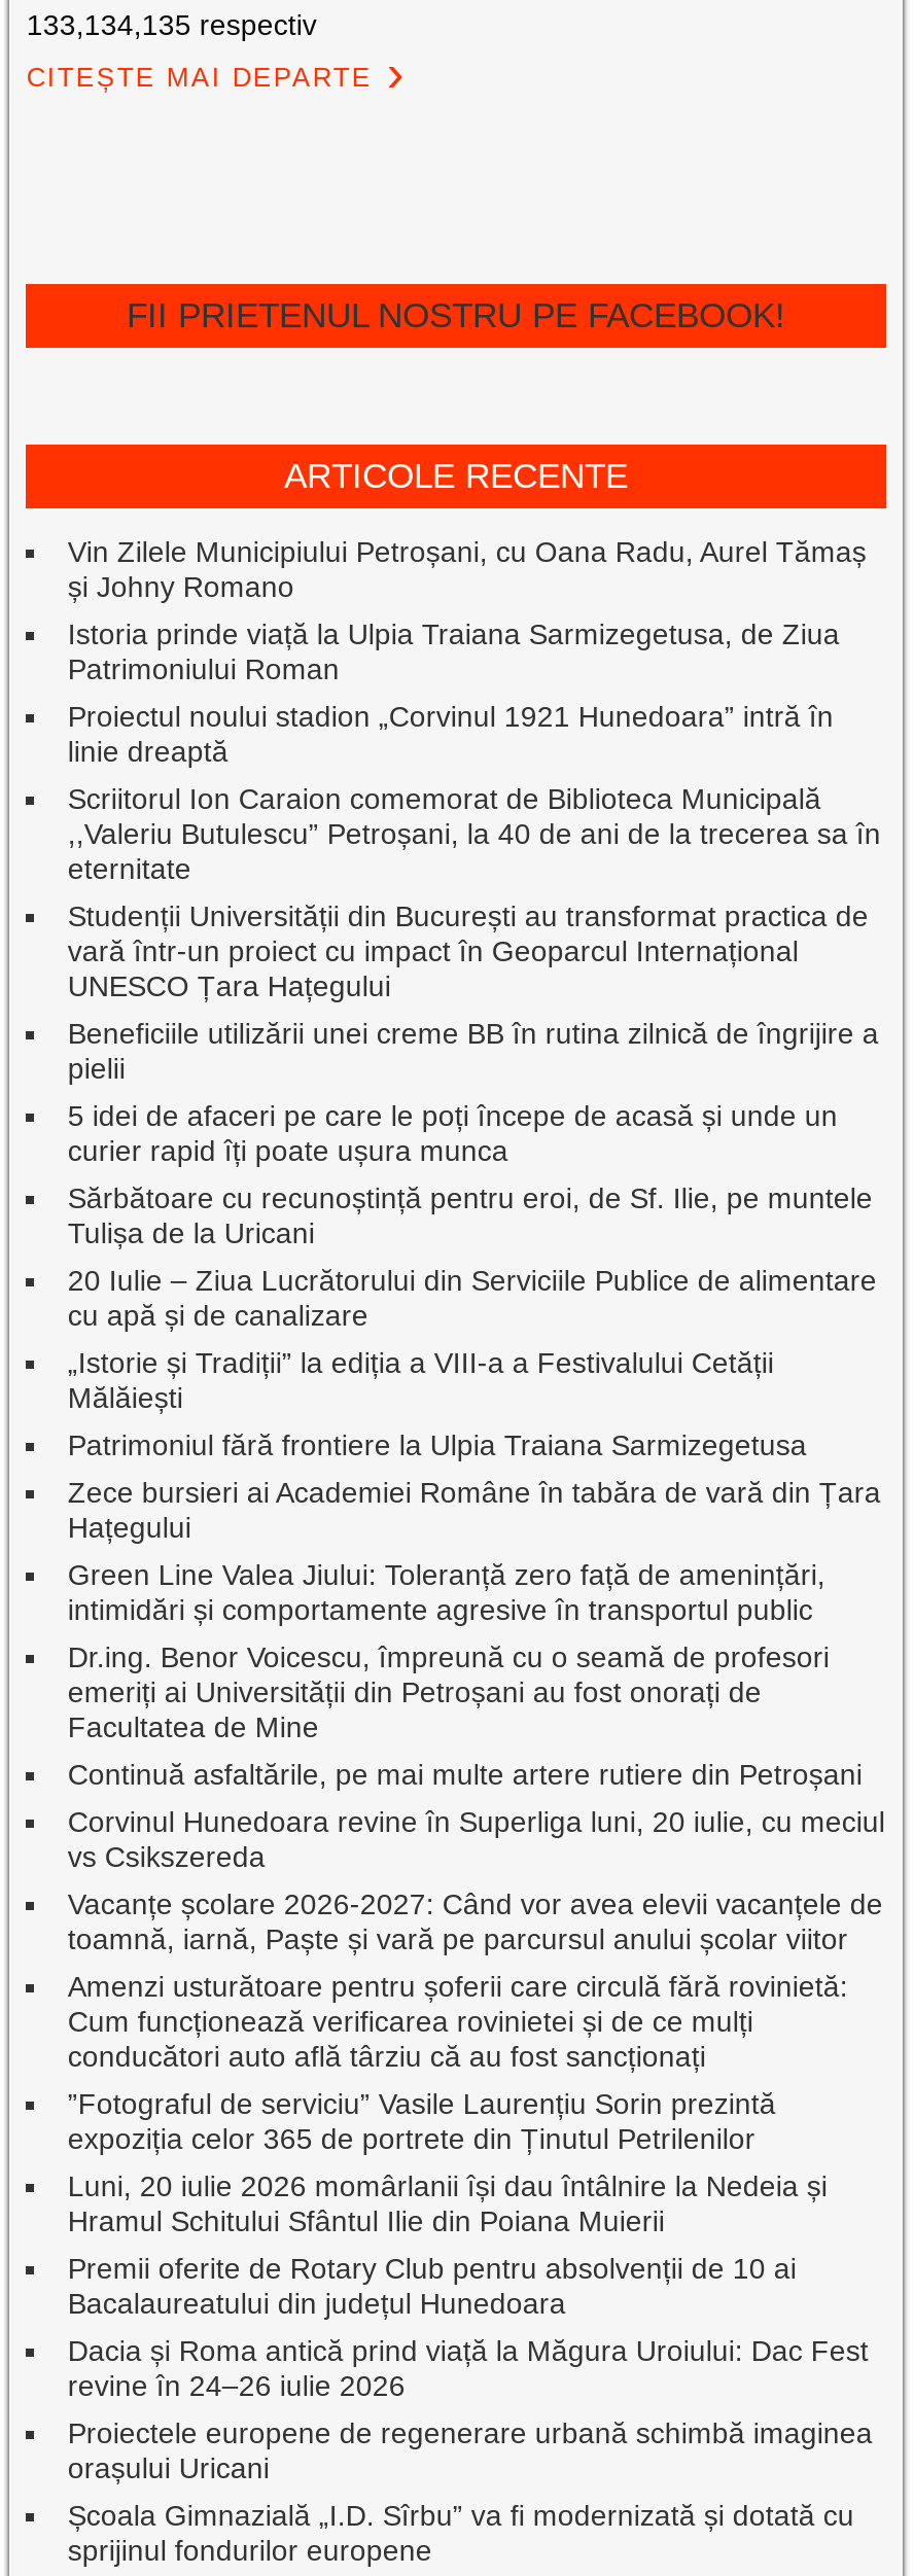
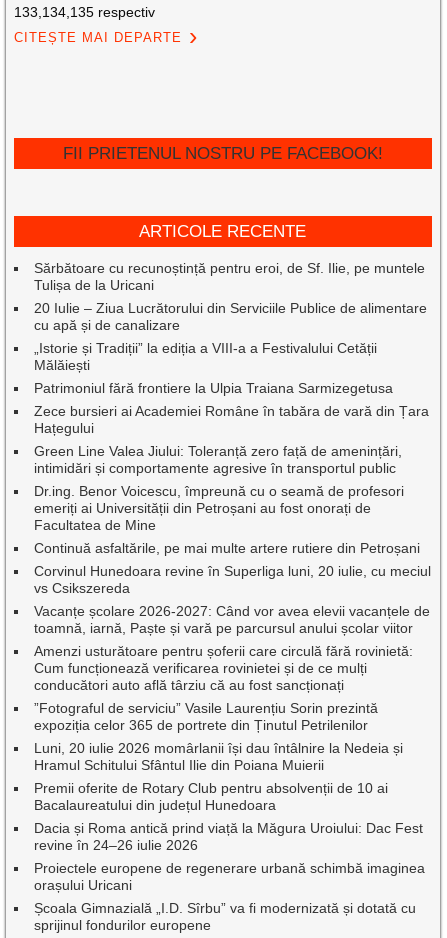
- Vin Zilele Municipiului Petroșani, cu Oana Radu, Aurel Tămaș
- și Johny Romano
- Istoria prinde viață la Ulpia Traiana Sarmizegetusa, de Ziua
- Patrimoniului Roman
- Proiectul noului stadion „Corvinul 1921 Hunedoara” intră în
- linie dreaptă
- Scriitorul Ion Caraion comemorat de Biblioteca Municipală
- ,,Valeriu Butulescu” Petroșani, la 40 de ani de la trecerea sa în
- eternitate
- Studenții Universității din București au transformat practica de
- vară într-un proiect cu impact în Geoparcul Internațional
- UNESCO Țara Hațegului
- Beneficiile utilizării unei creme BB în rutina zilnică de îngrijire a
- pielii
- 5 idei de afaceri pe care le poți începe de acasă și unde un
- curier rapid îți poate ușura munca
